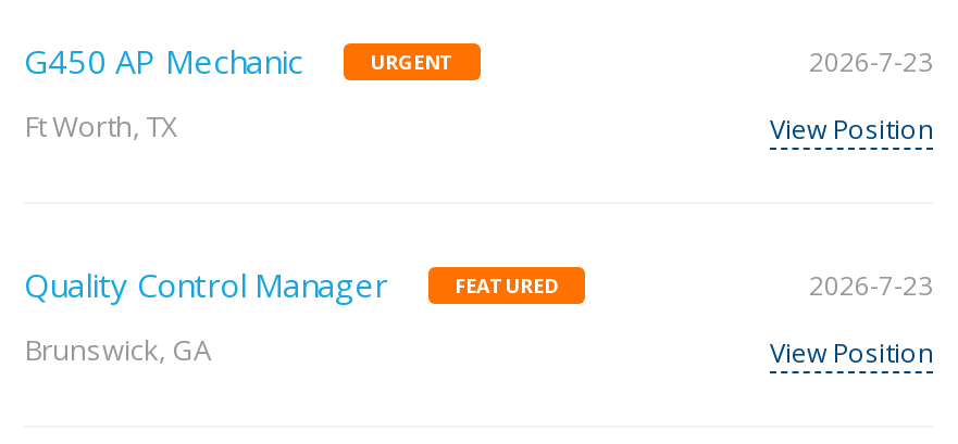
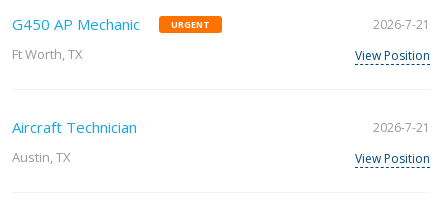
- 2026-7-23
+ 2026-7-21

- Quality Control Manager
- FEATURED
+ Aircraft Technician

- 2026-7-23
+ 2026-7-21

- Brunswick, GA
+ Austin, TX
